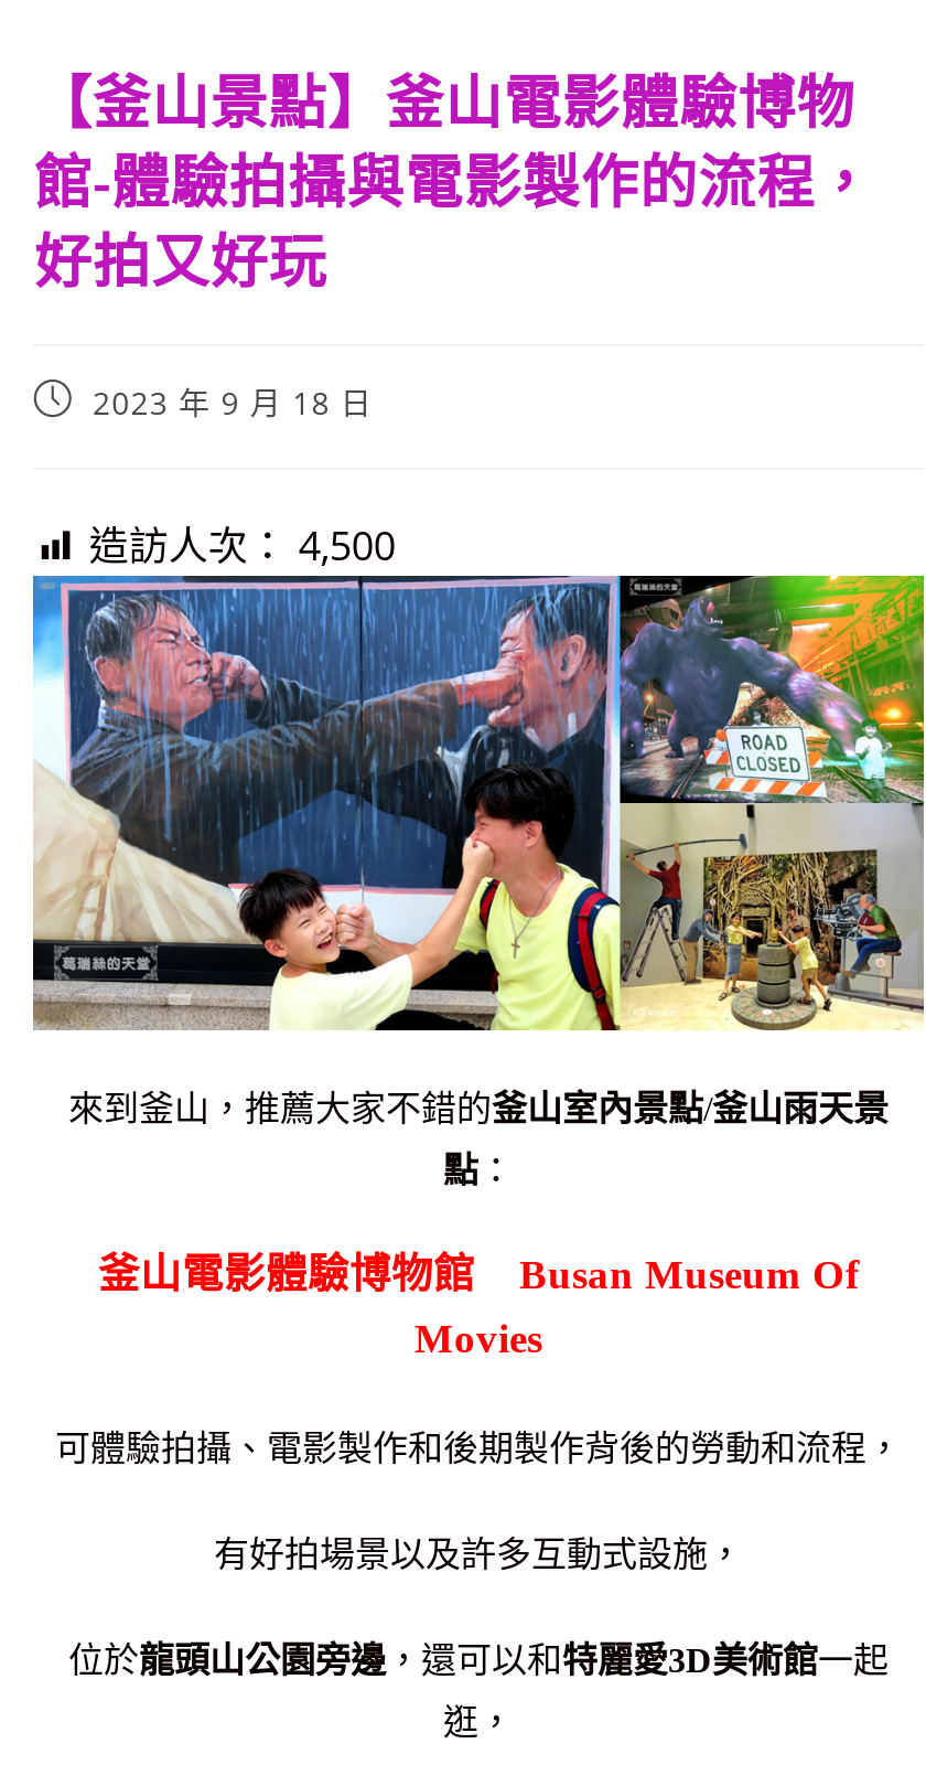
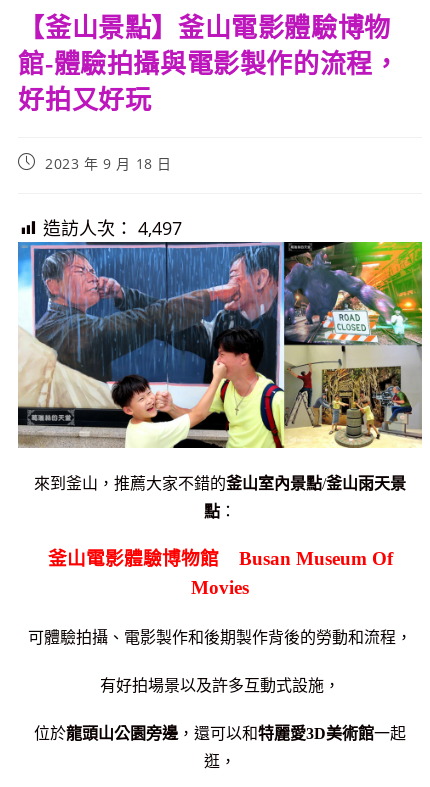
- 造訪人次： 4,500
+ 造訪人次： 4,497
